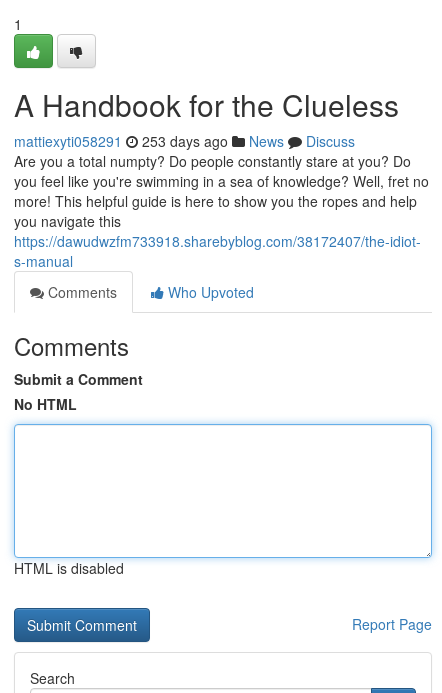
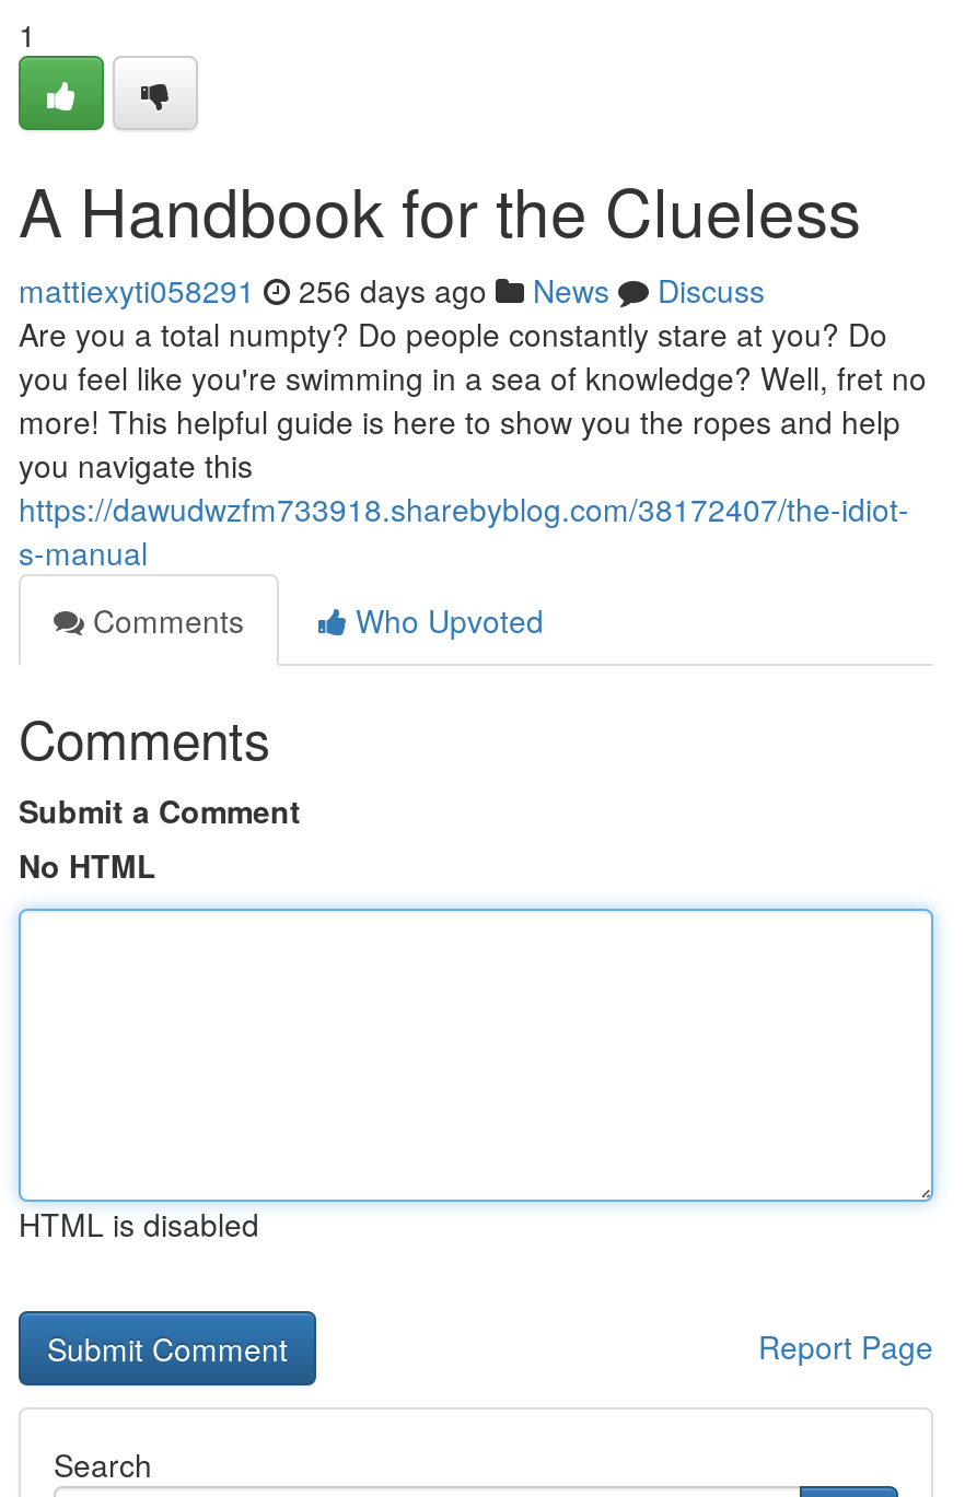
- mattiexyti058291 253 days ago News Discuss
+ mattiexyti058291 256 days ago News Discuss
